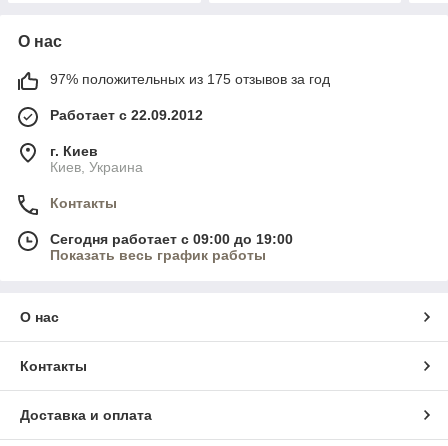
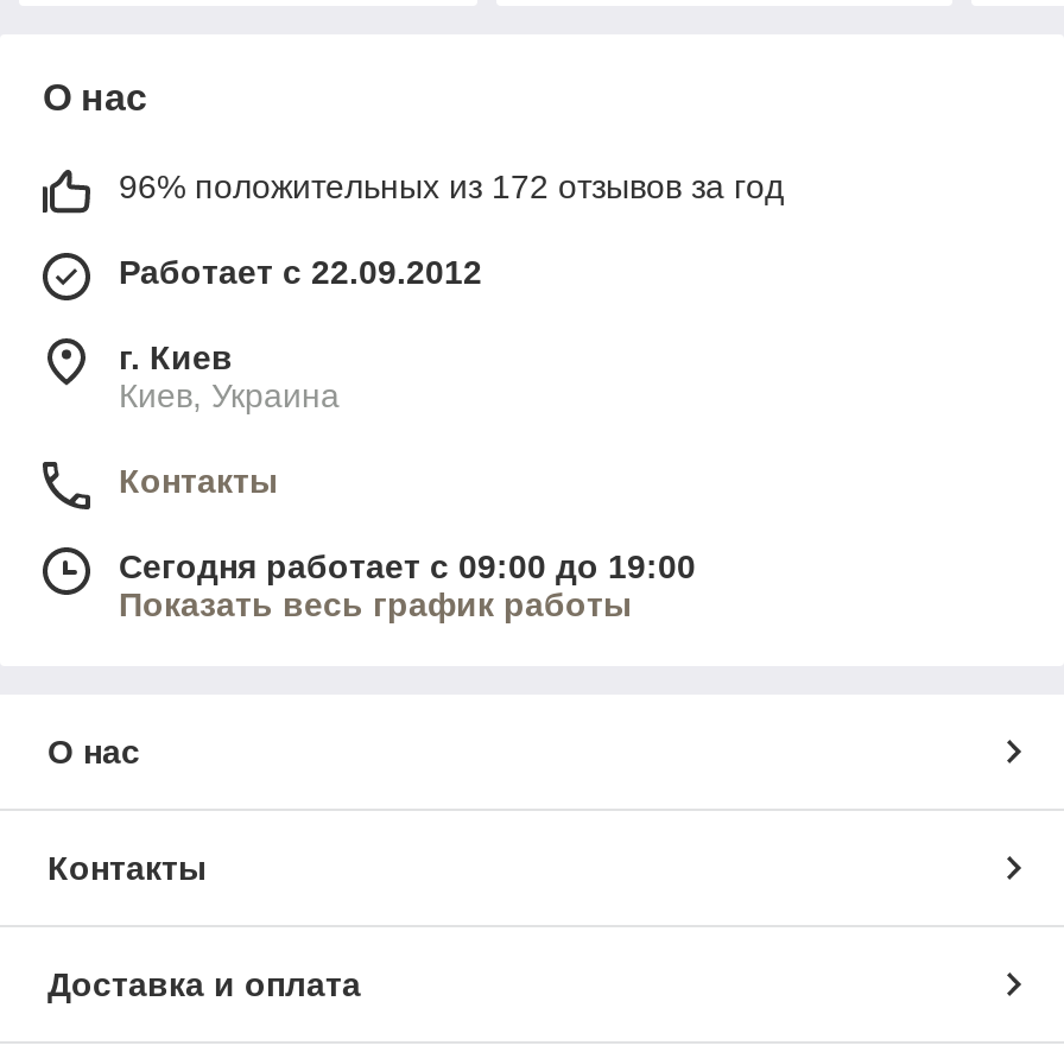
- 97% положительных из 175 отзывов за год
+ 96% положительных из 172 отзывов за год
